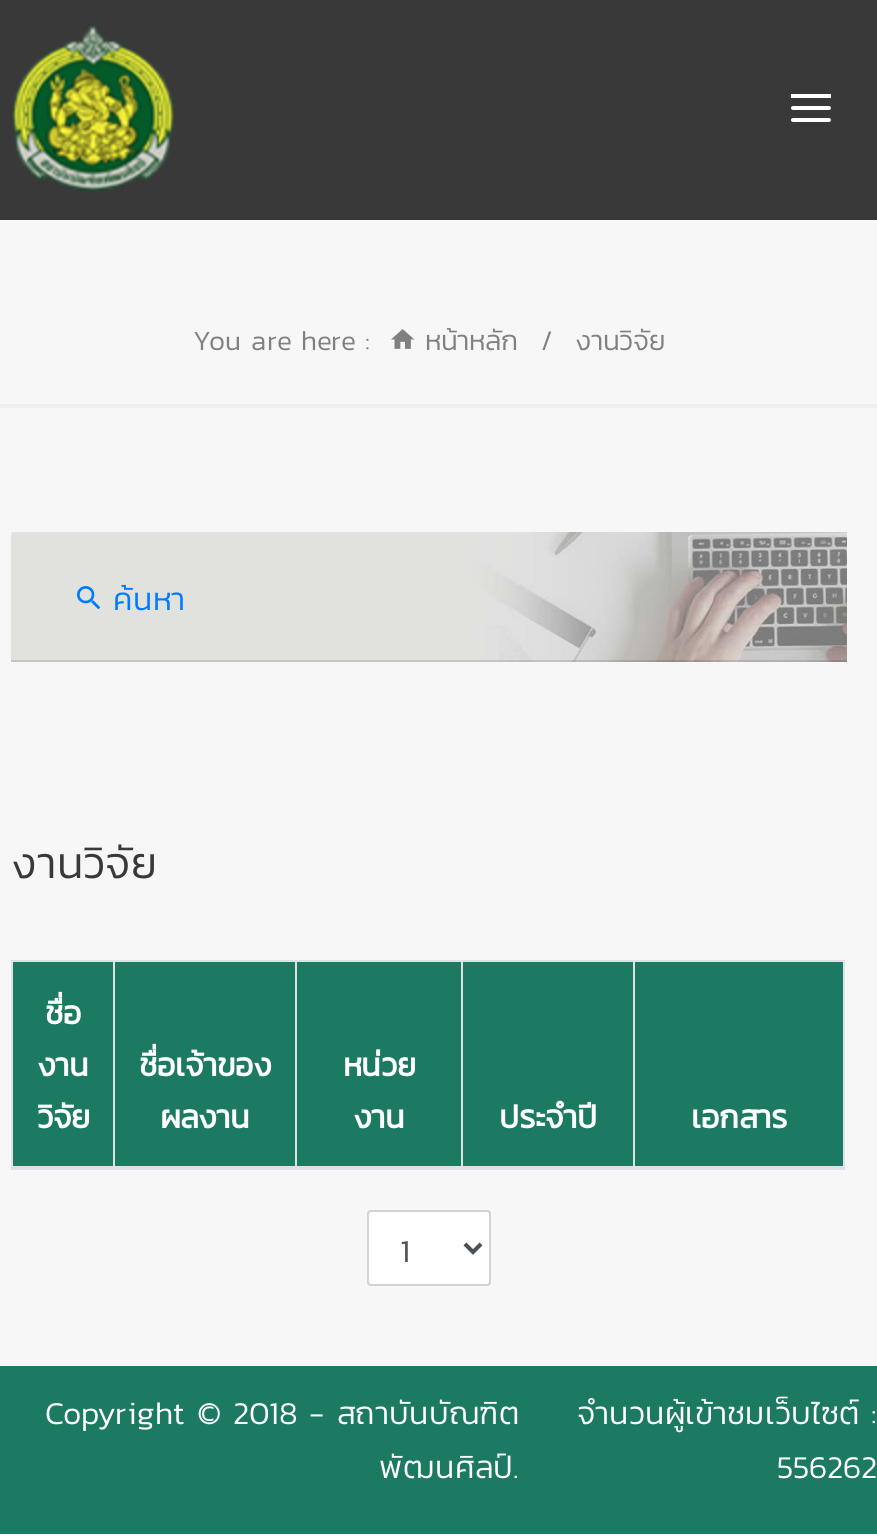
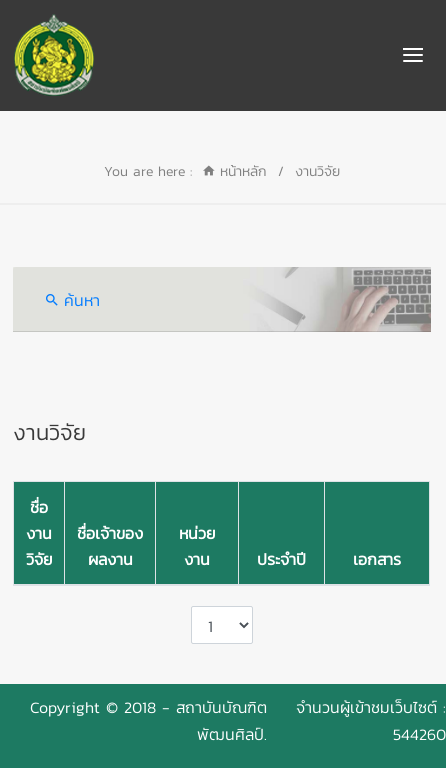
- 556262
+ 544260
